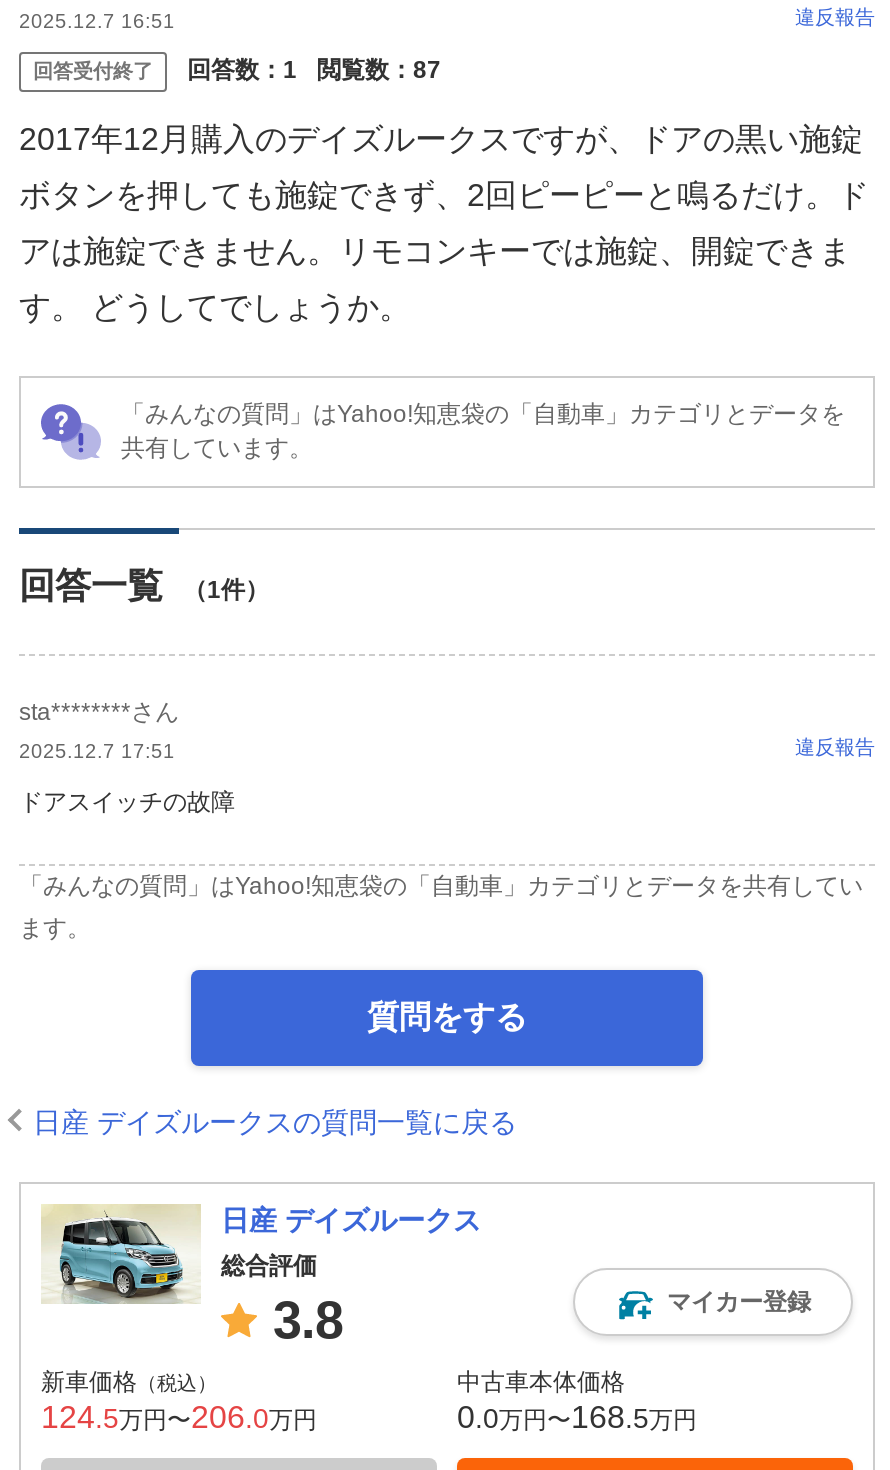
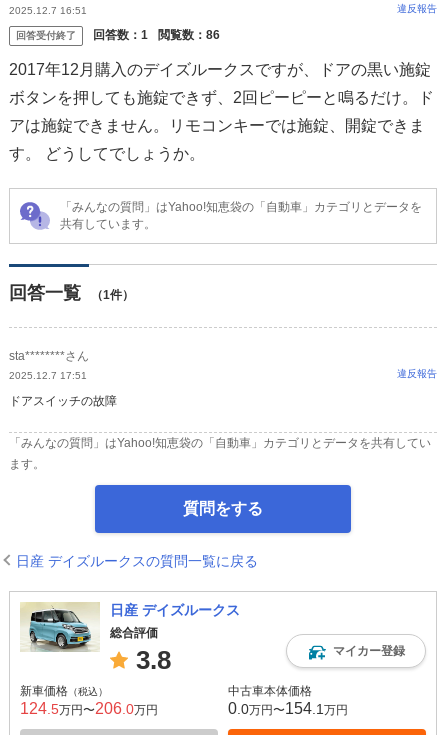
- 回答受付終了 回答数：1 閲覧数：87
+ 回答受付終了 回答数：1 閲覧数：86

- 0.0万円〜168.5万円
+ 0.0万円〜154.1万円
